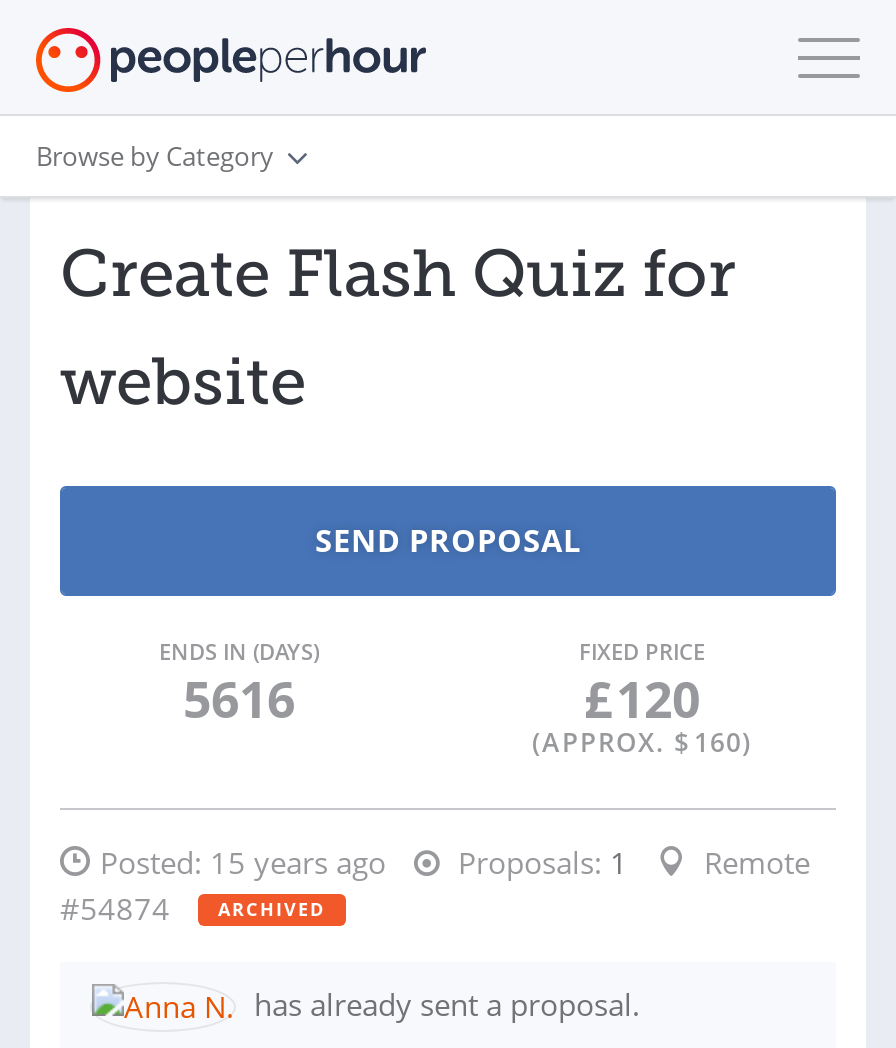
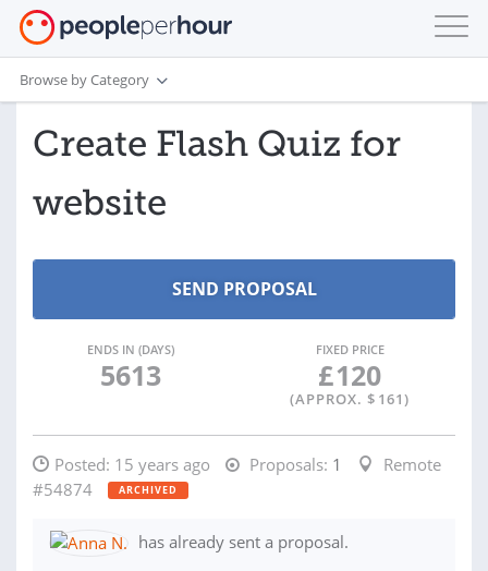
- 5616
+ 5613

- (APPROX. $ 160)
+ (APPROX. $ 161)
